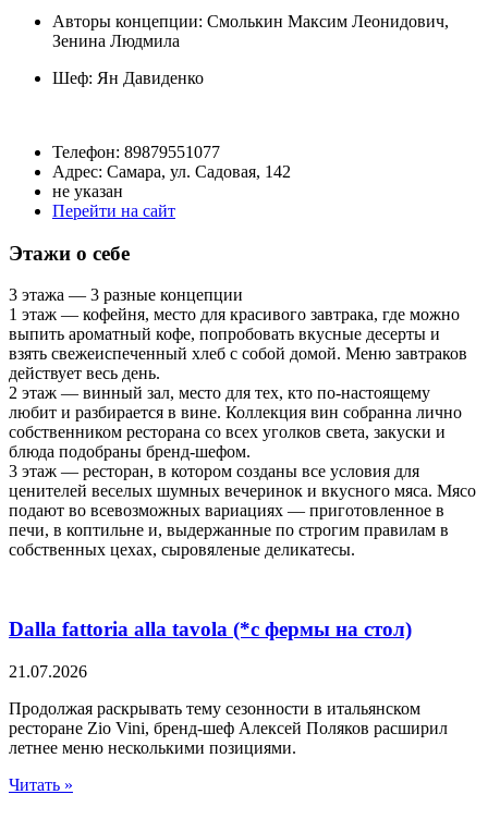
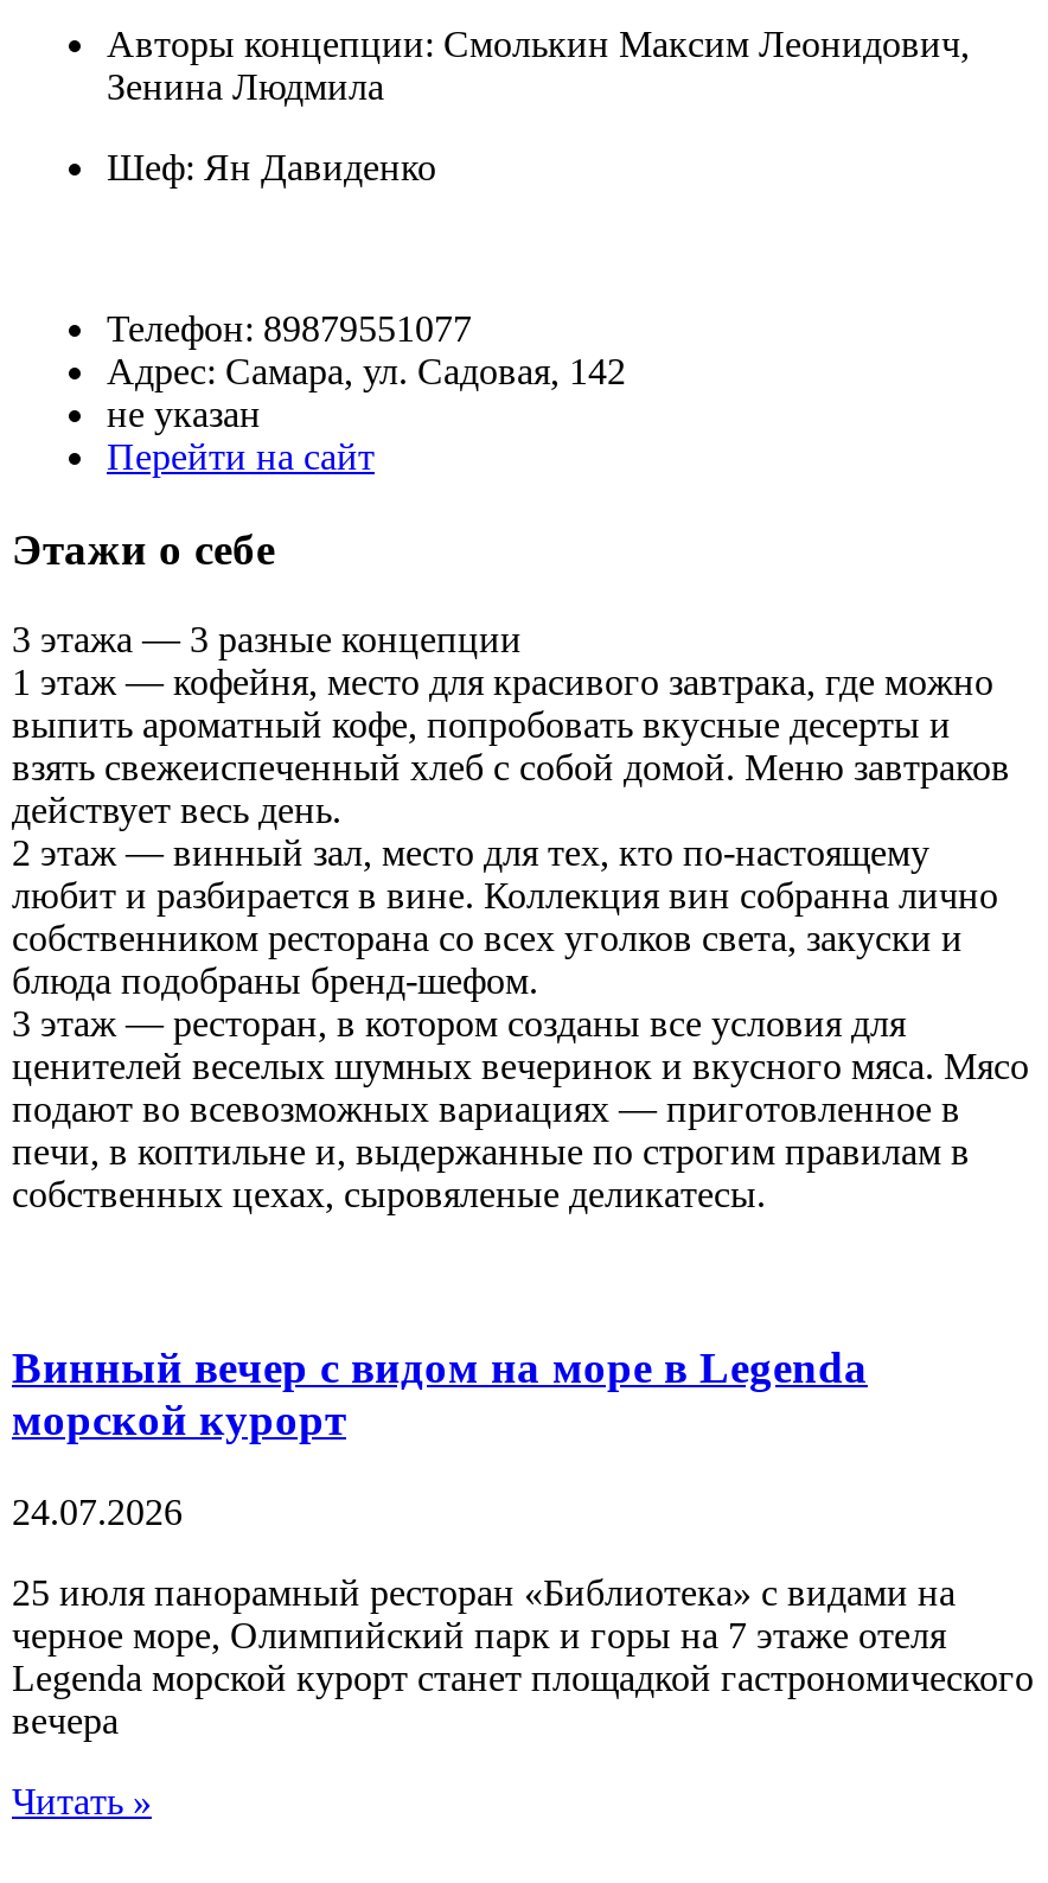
- Dalla fattoria alla tavola (*с фермы на стол)
+ Винный вечер с видом на море в Legenda
+ морской курорт

- 21.07.2026
+ 24.07.2026

- Продолжая раскрывать тему сезонности в итальянском
- ресторане Zio Vini, бренд-шеф Алексей Поляков расширил
- летнее меню несколькими позициями.
+ 25 июля панорамный ресторан «Библиотека» с видами на
+ черное море, Олимпийский парк и горы на 7 этаже отеля
+ Legenda морской курорт станет площадкой гастрономического
+ вечера
